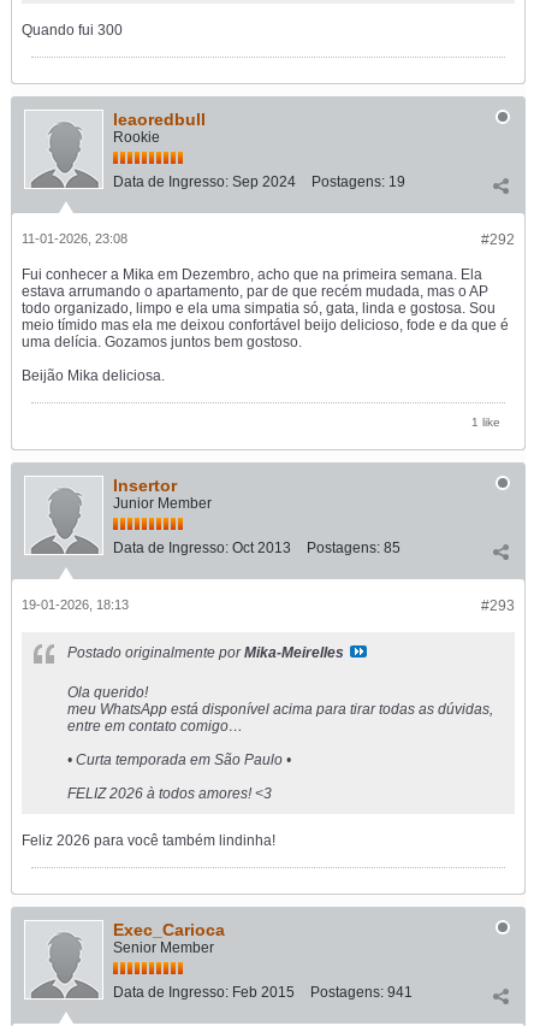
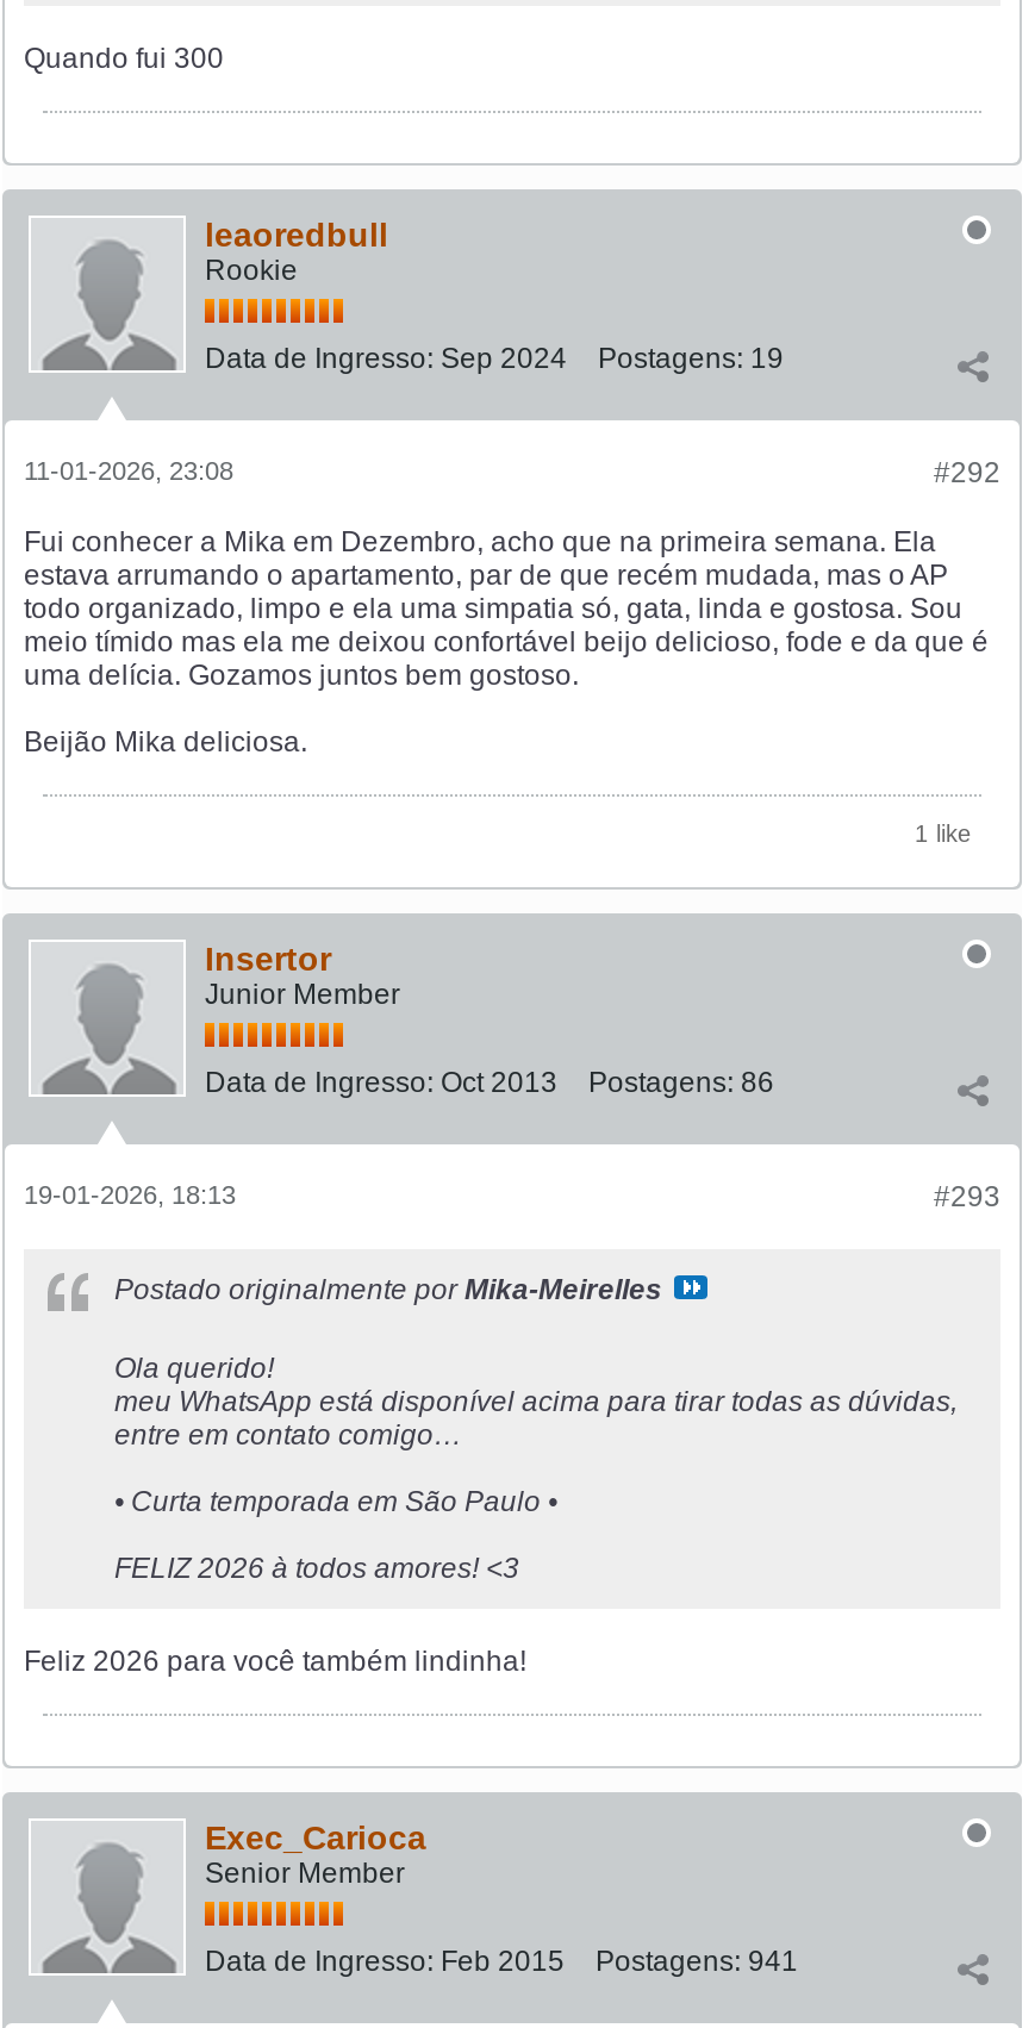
- Data de Ingresso: Oct 2013 Postagens: 85
+ Data de Ingresso: Oct 2013 Postagens: 86
